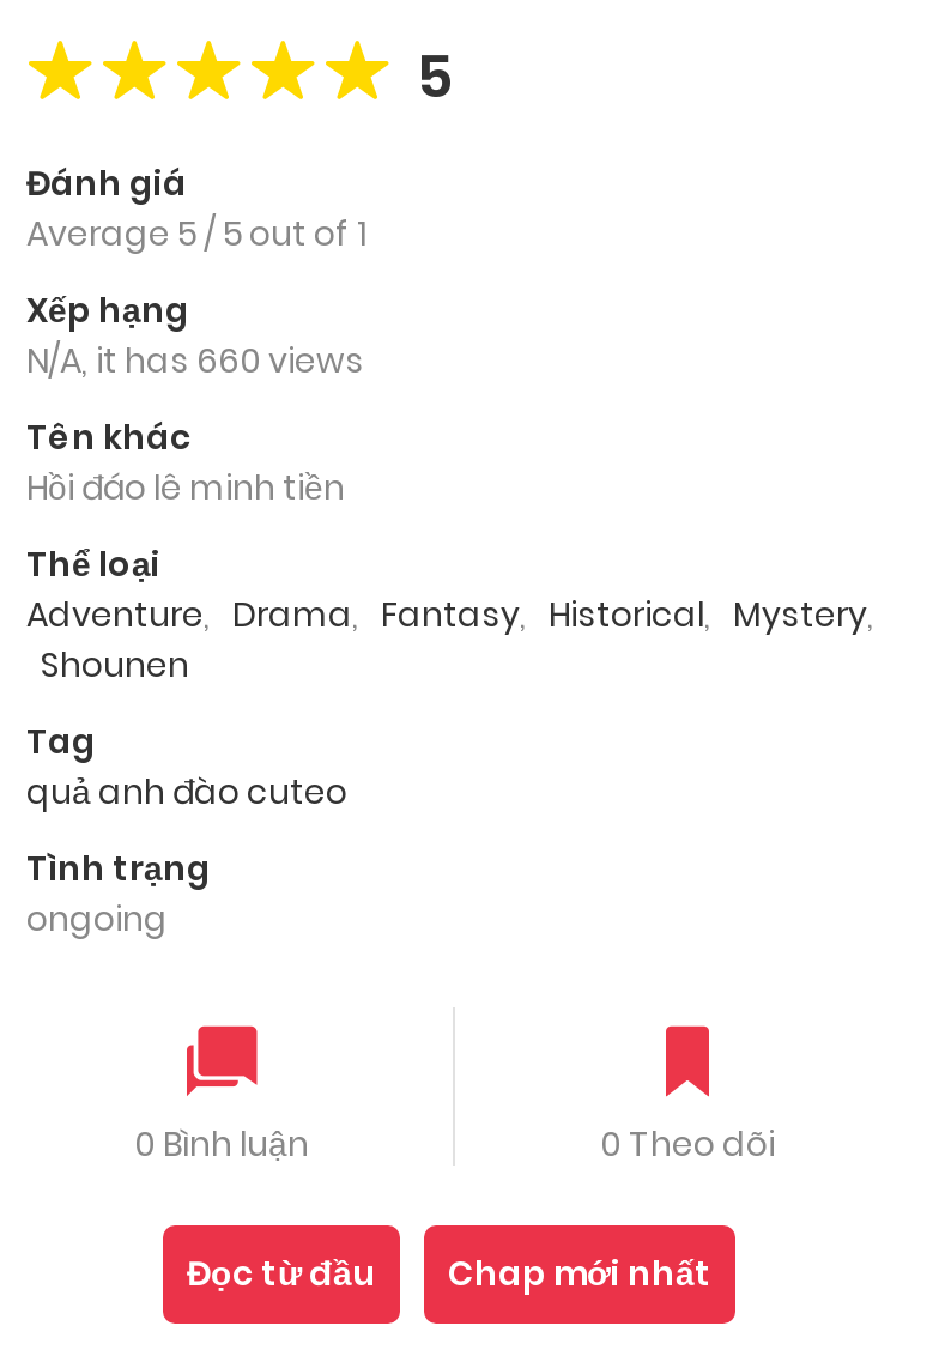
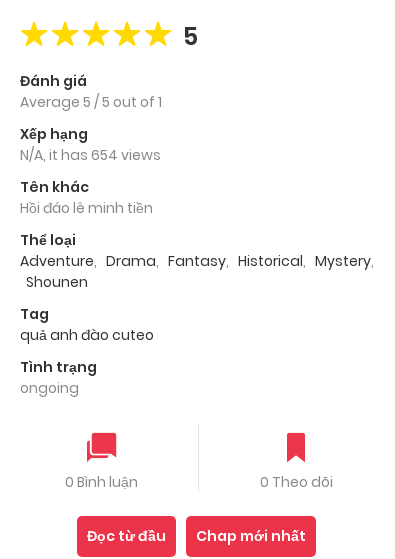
- N/A, it has 660 views
+ N/A, it has 654 views
